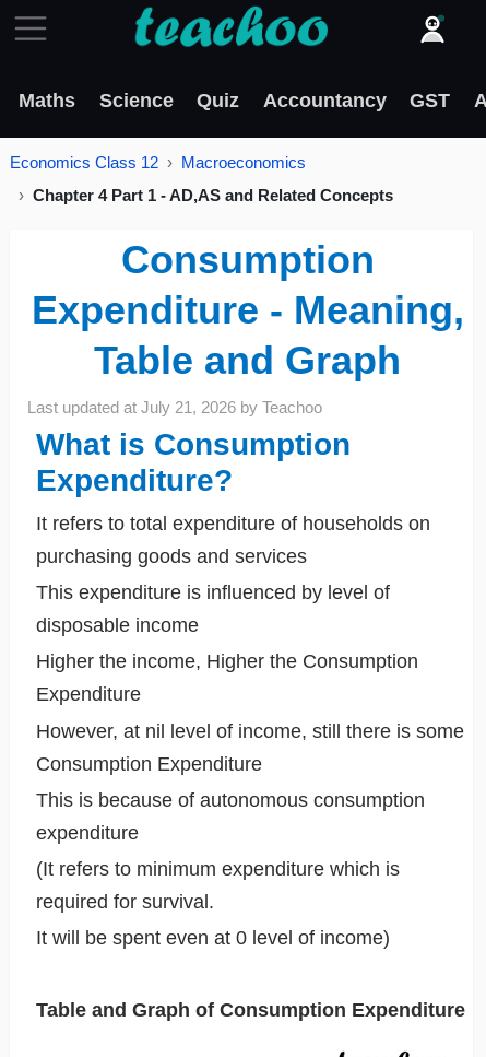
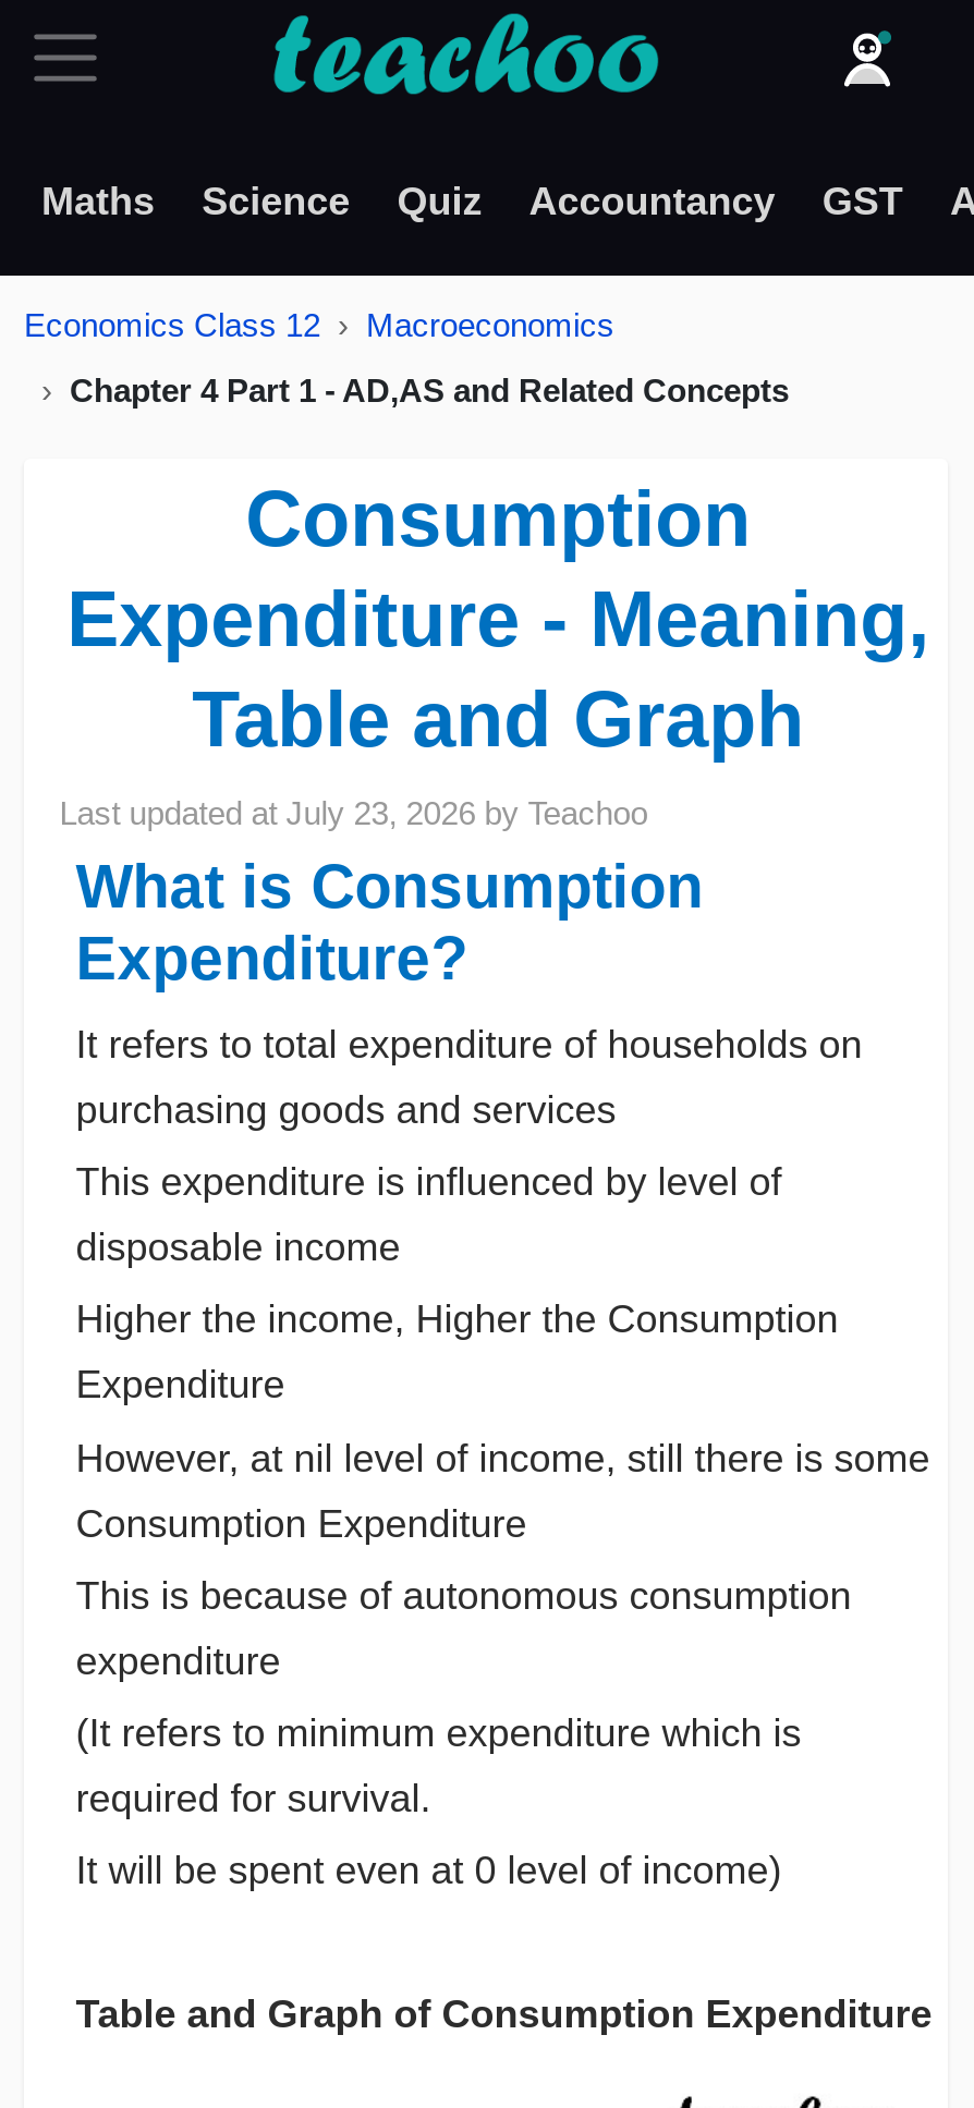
- Last updated at July 21, 2026 by Teachoo
+ Last updated at July 23, 2026 by Teachoo
